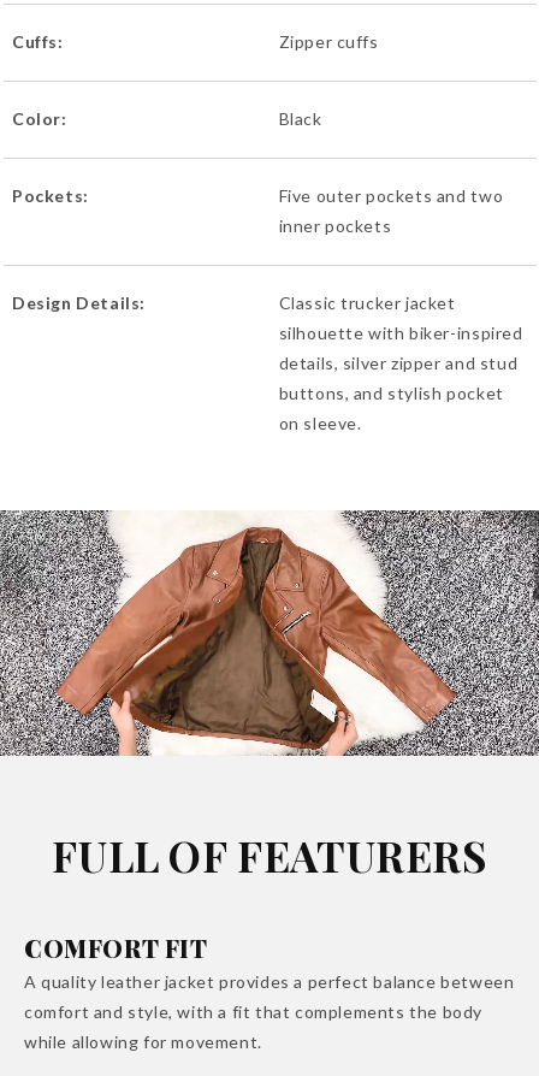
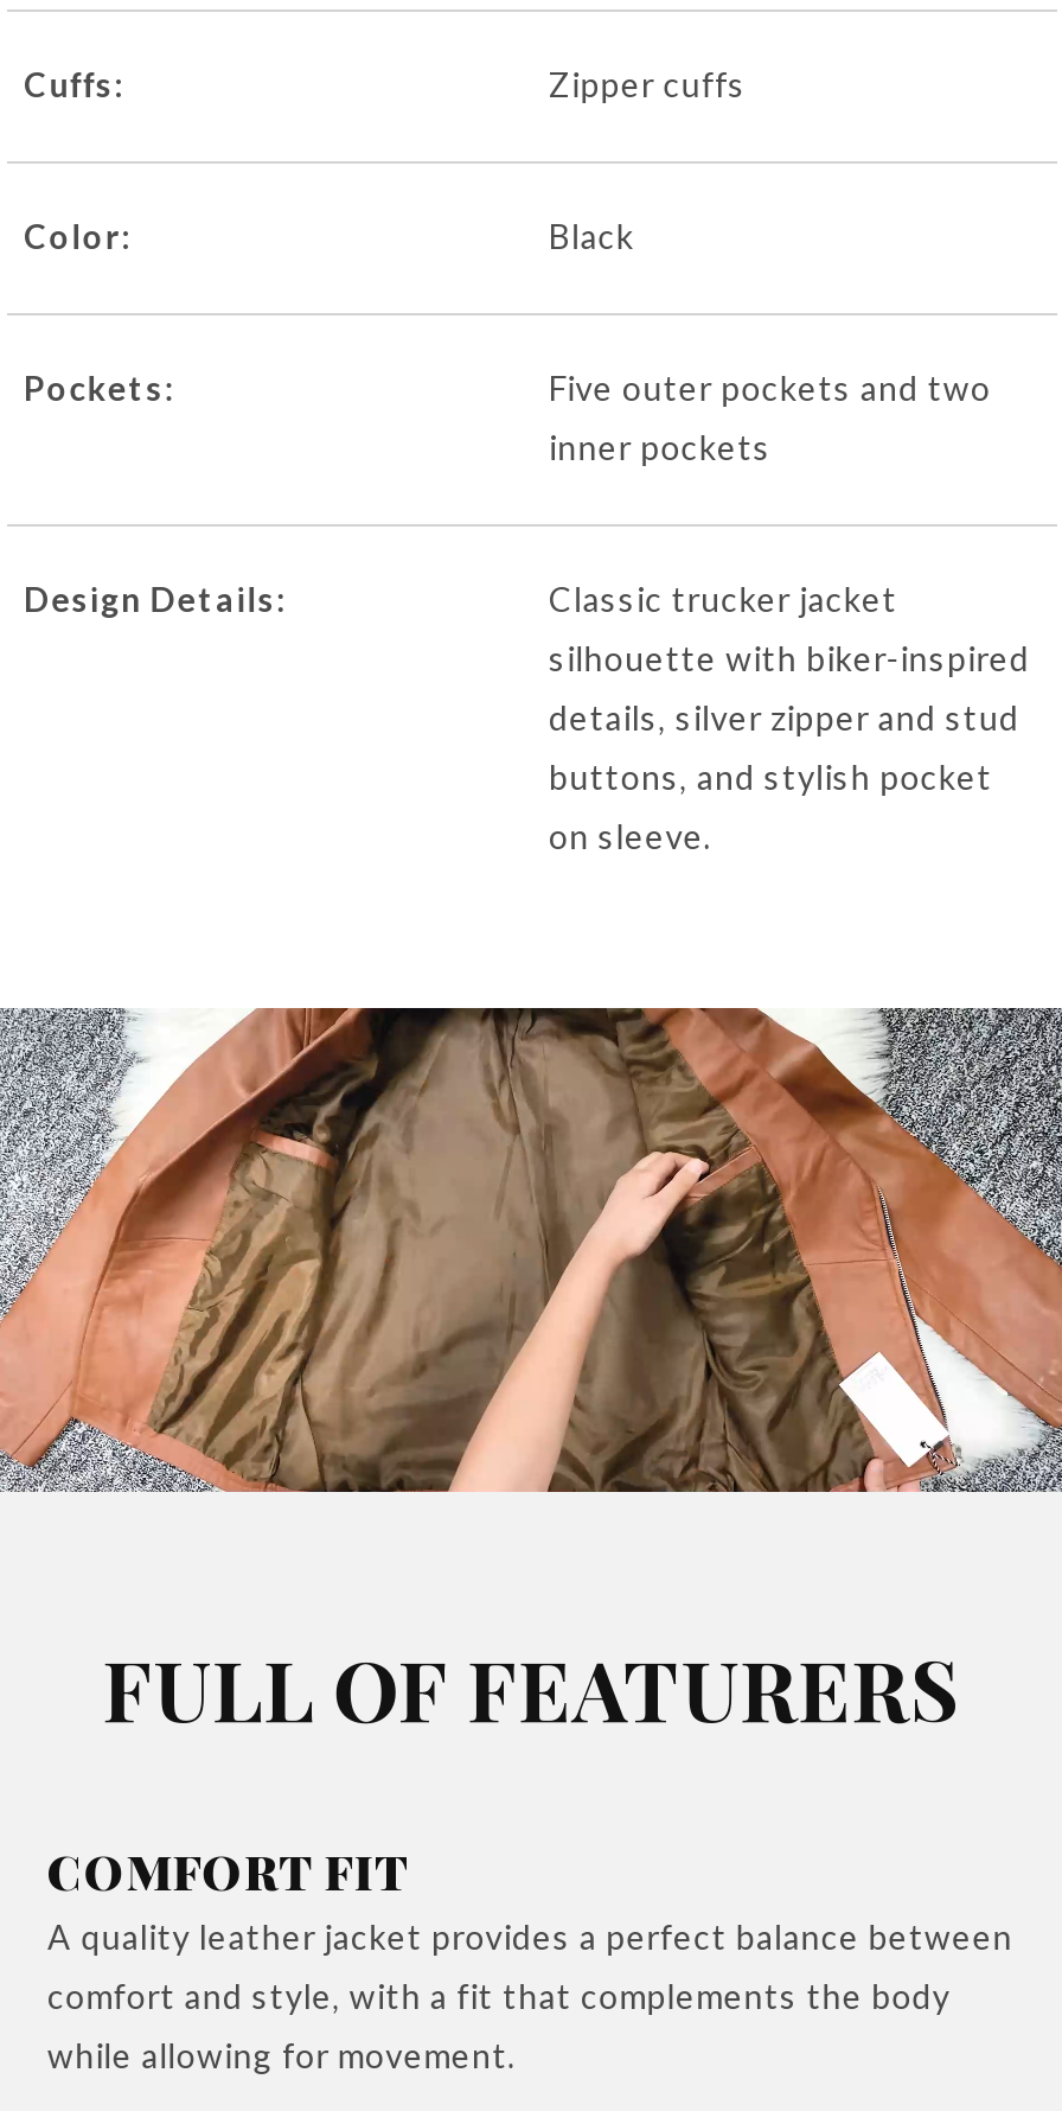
- [image]
+ [image]
